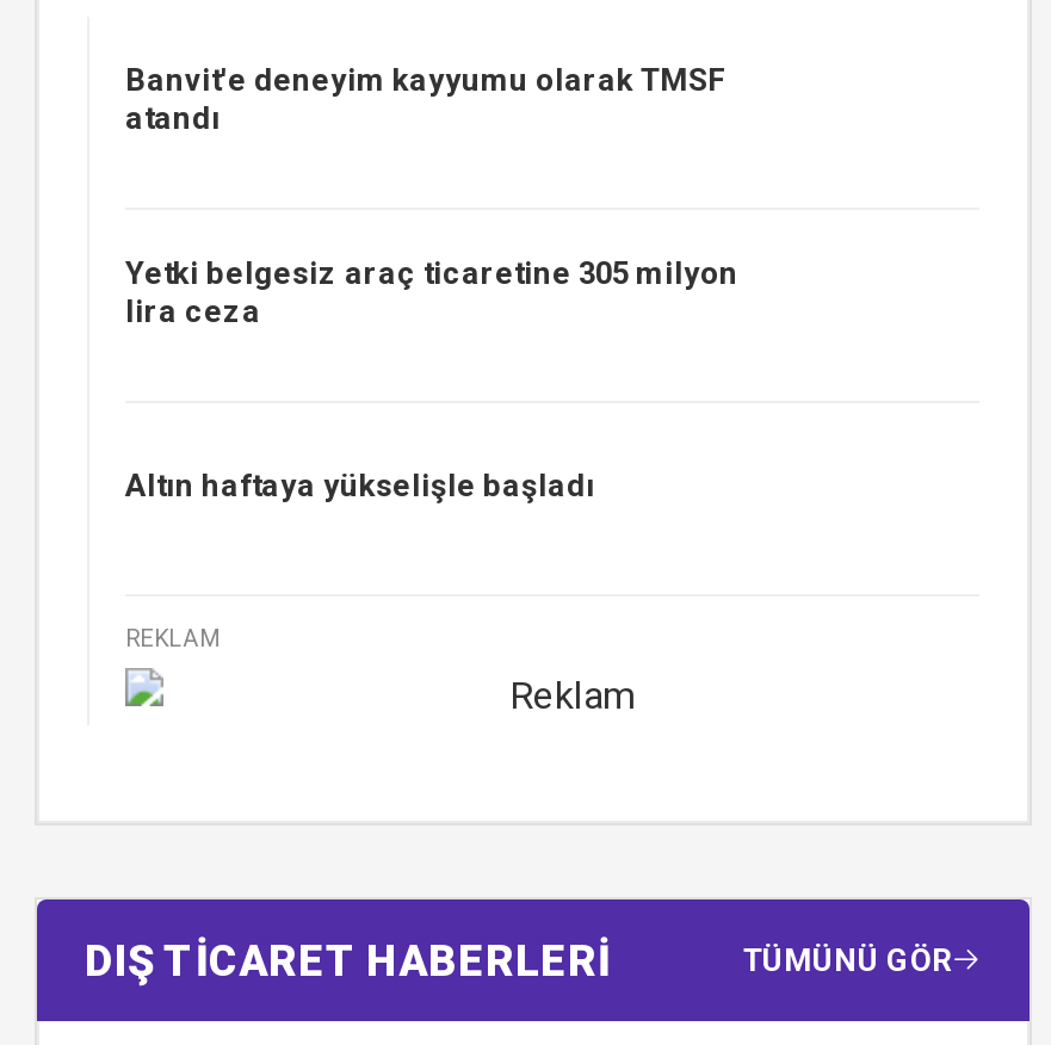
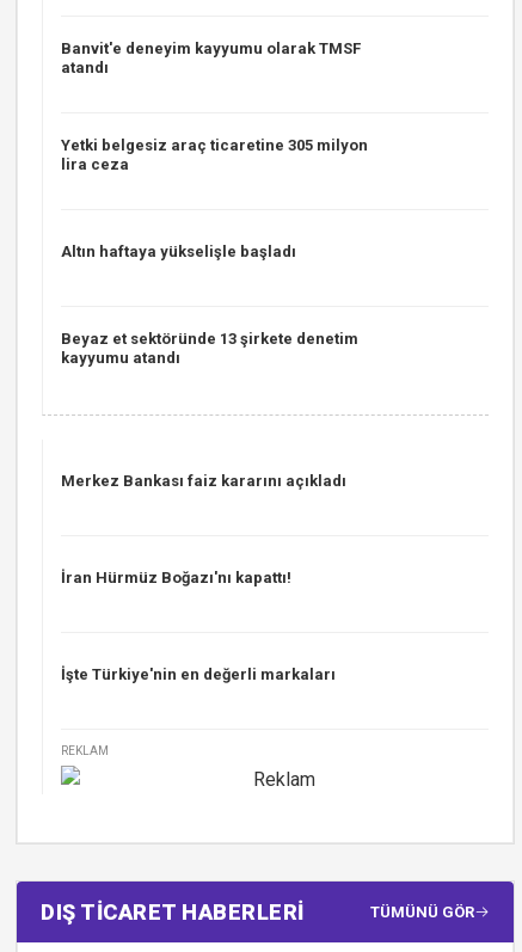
+ Beyaz et sektöründe 13 şirkete denetim
+ kayyumu atandı

+ Merkez Bankası faiz kararını açıkladı

+ İran Hürmüz Boğazı'nı kapattı!

+ İşte Türkiye'nin en değerli markaları
